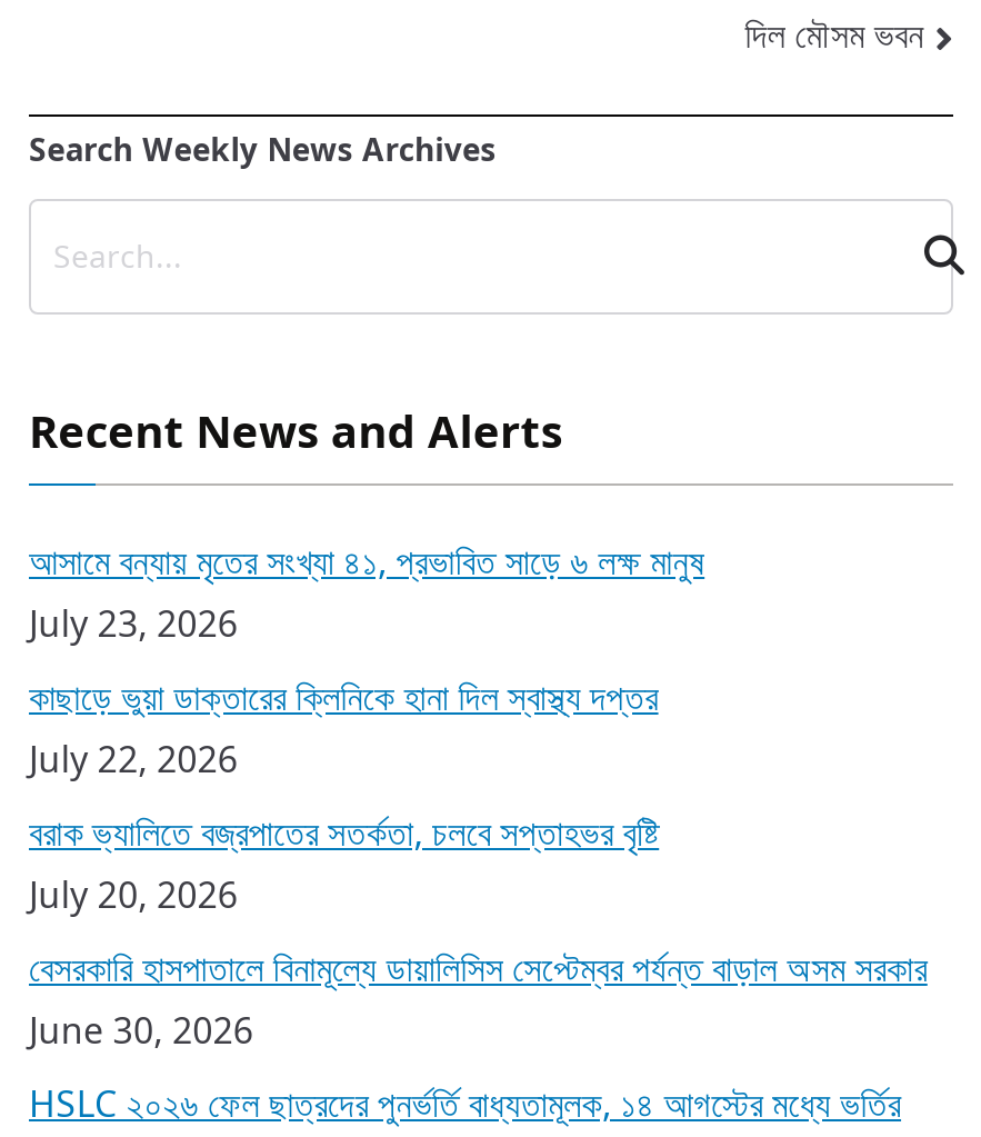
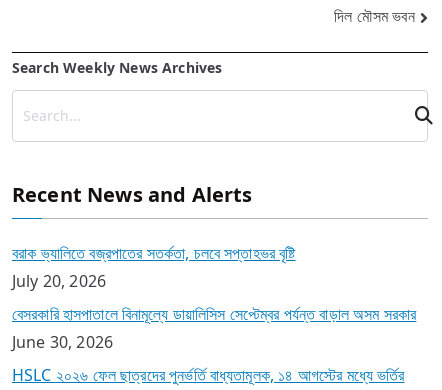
- আসামে বন্যায় মৃতের সংখ্যা ৪১, প্রভাবিত সাড়ে ৬ লক্ষ মানুষ
- July 23, 2026
- কাছাড়ে ভুয়া ডাক্তারের ক্লিনিকে হানা দিল স্বাস্থ্য দপ্তর
- July 22, 2026
